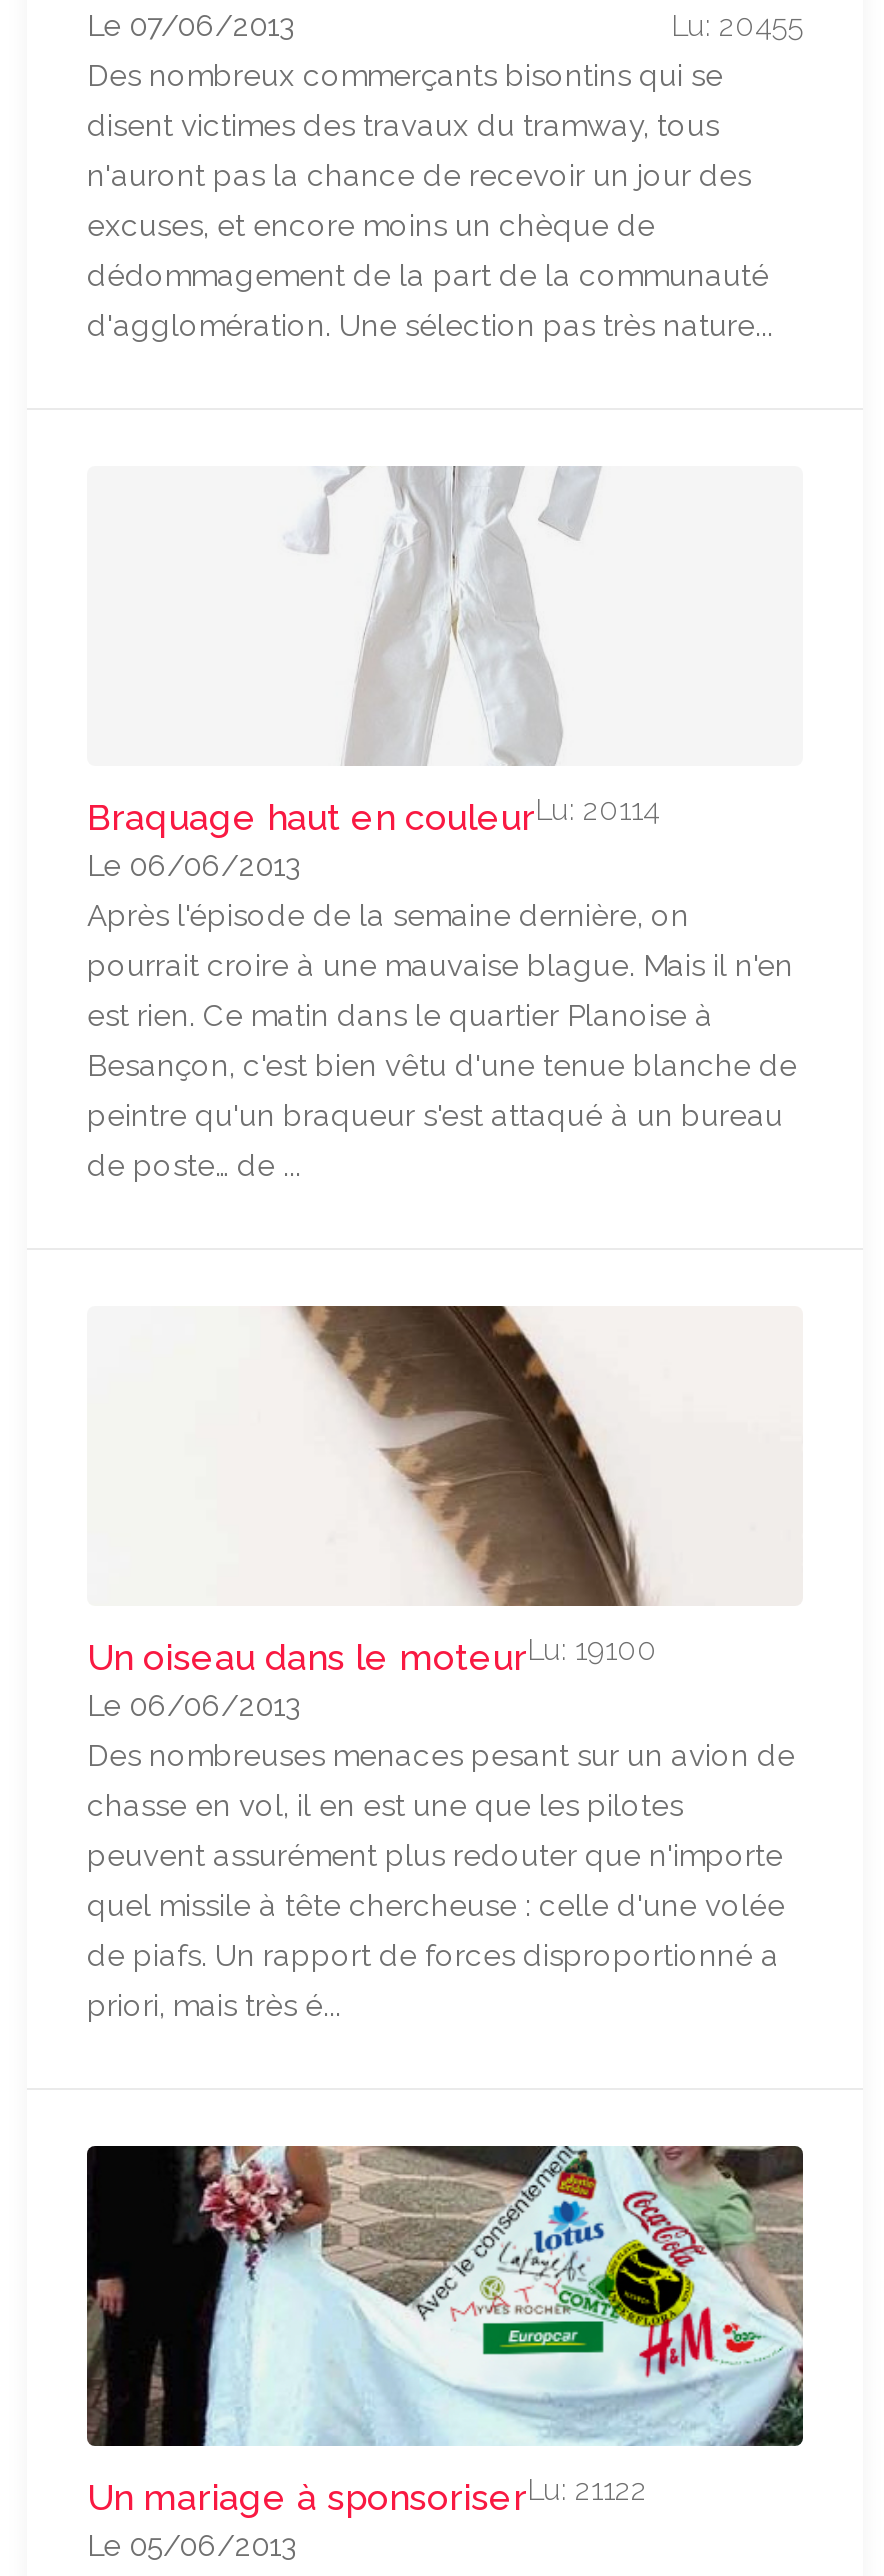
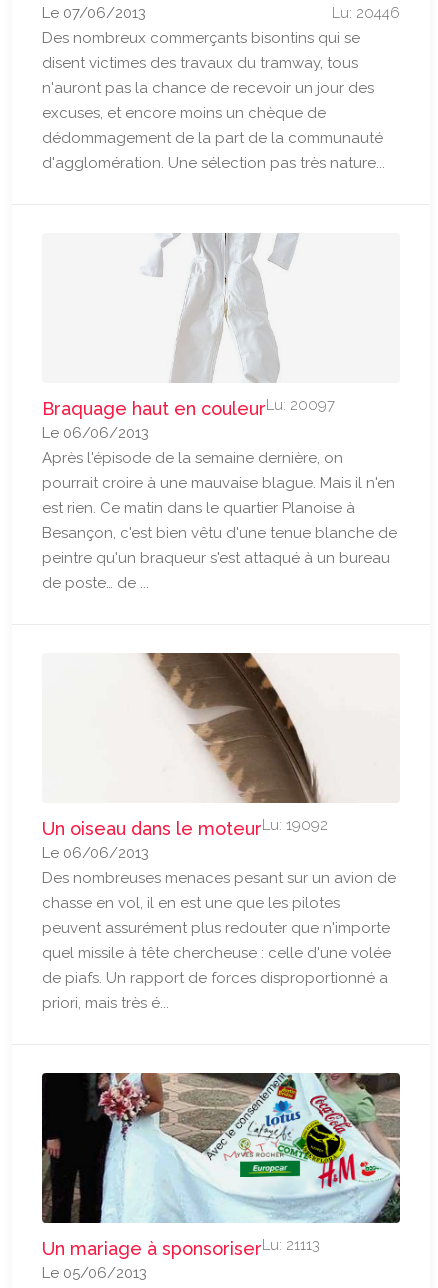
- Lu: 20455
+ Lu: 20446

- Braquage haut en couleurLu: 20114
+ Braquage haut en couleurLu: 20097

- Un oiseau dans le moteurLu: 19100
+ Un oiseau dans le moteurLu: 19092

- Un mariage à sponsoriserLu: 21122
+ Un mariage à sponsoriserLu: 21113
